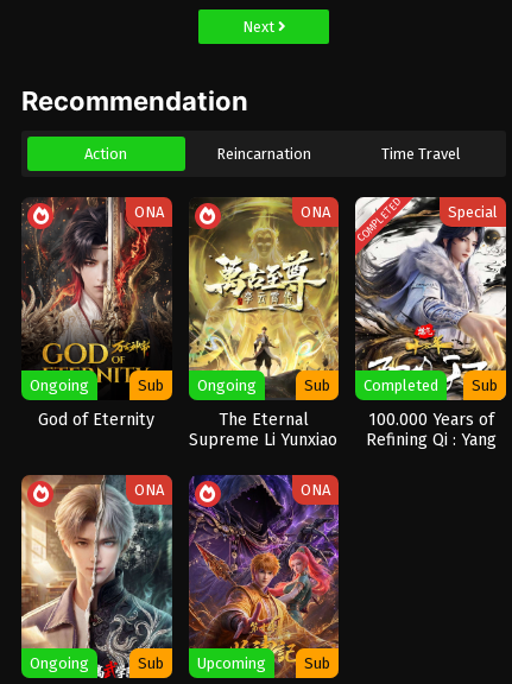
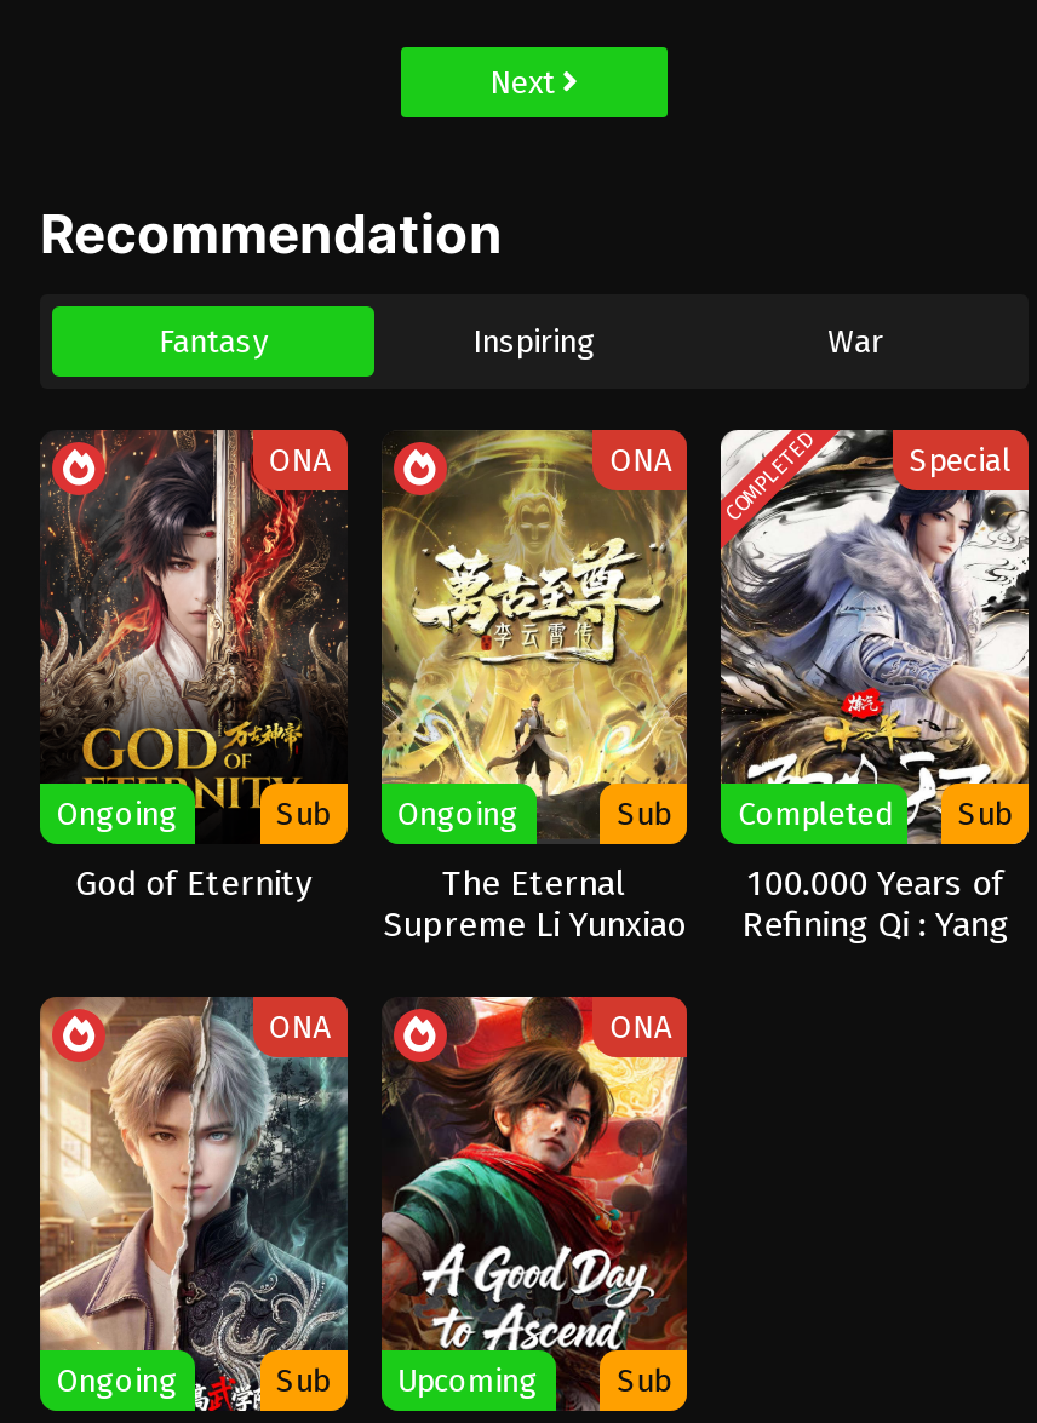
- Action
- Reincarnation
- Time Travel
+ Fantasy
+ Inspiring
+ War

- [image]
+ [image]
